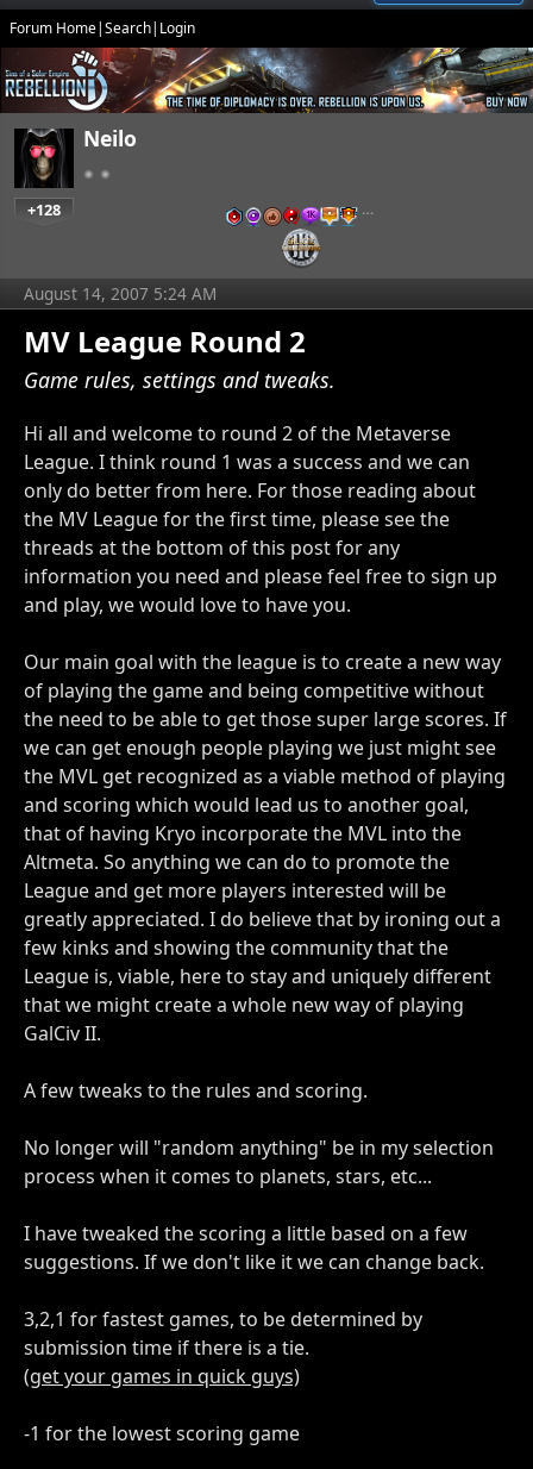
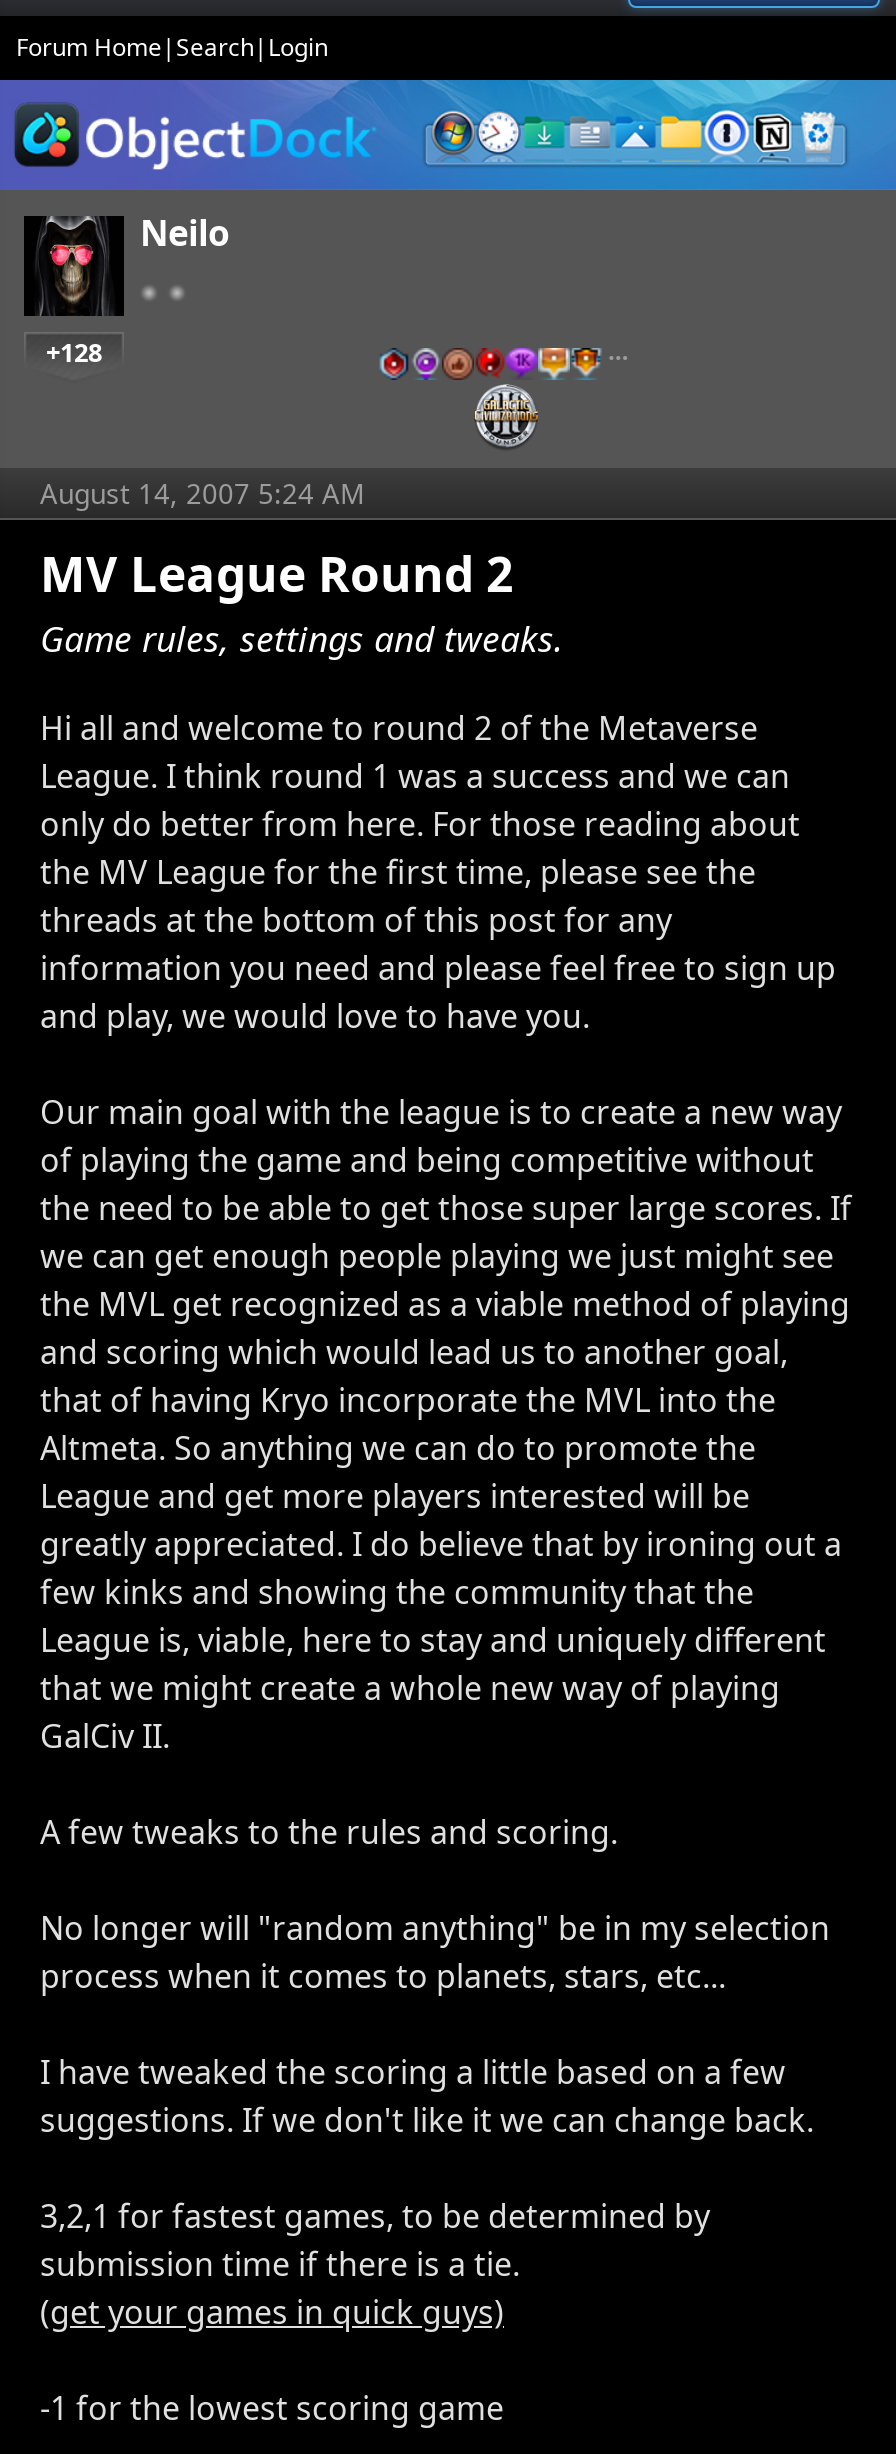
- [image]
+ [image]
